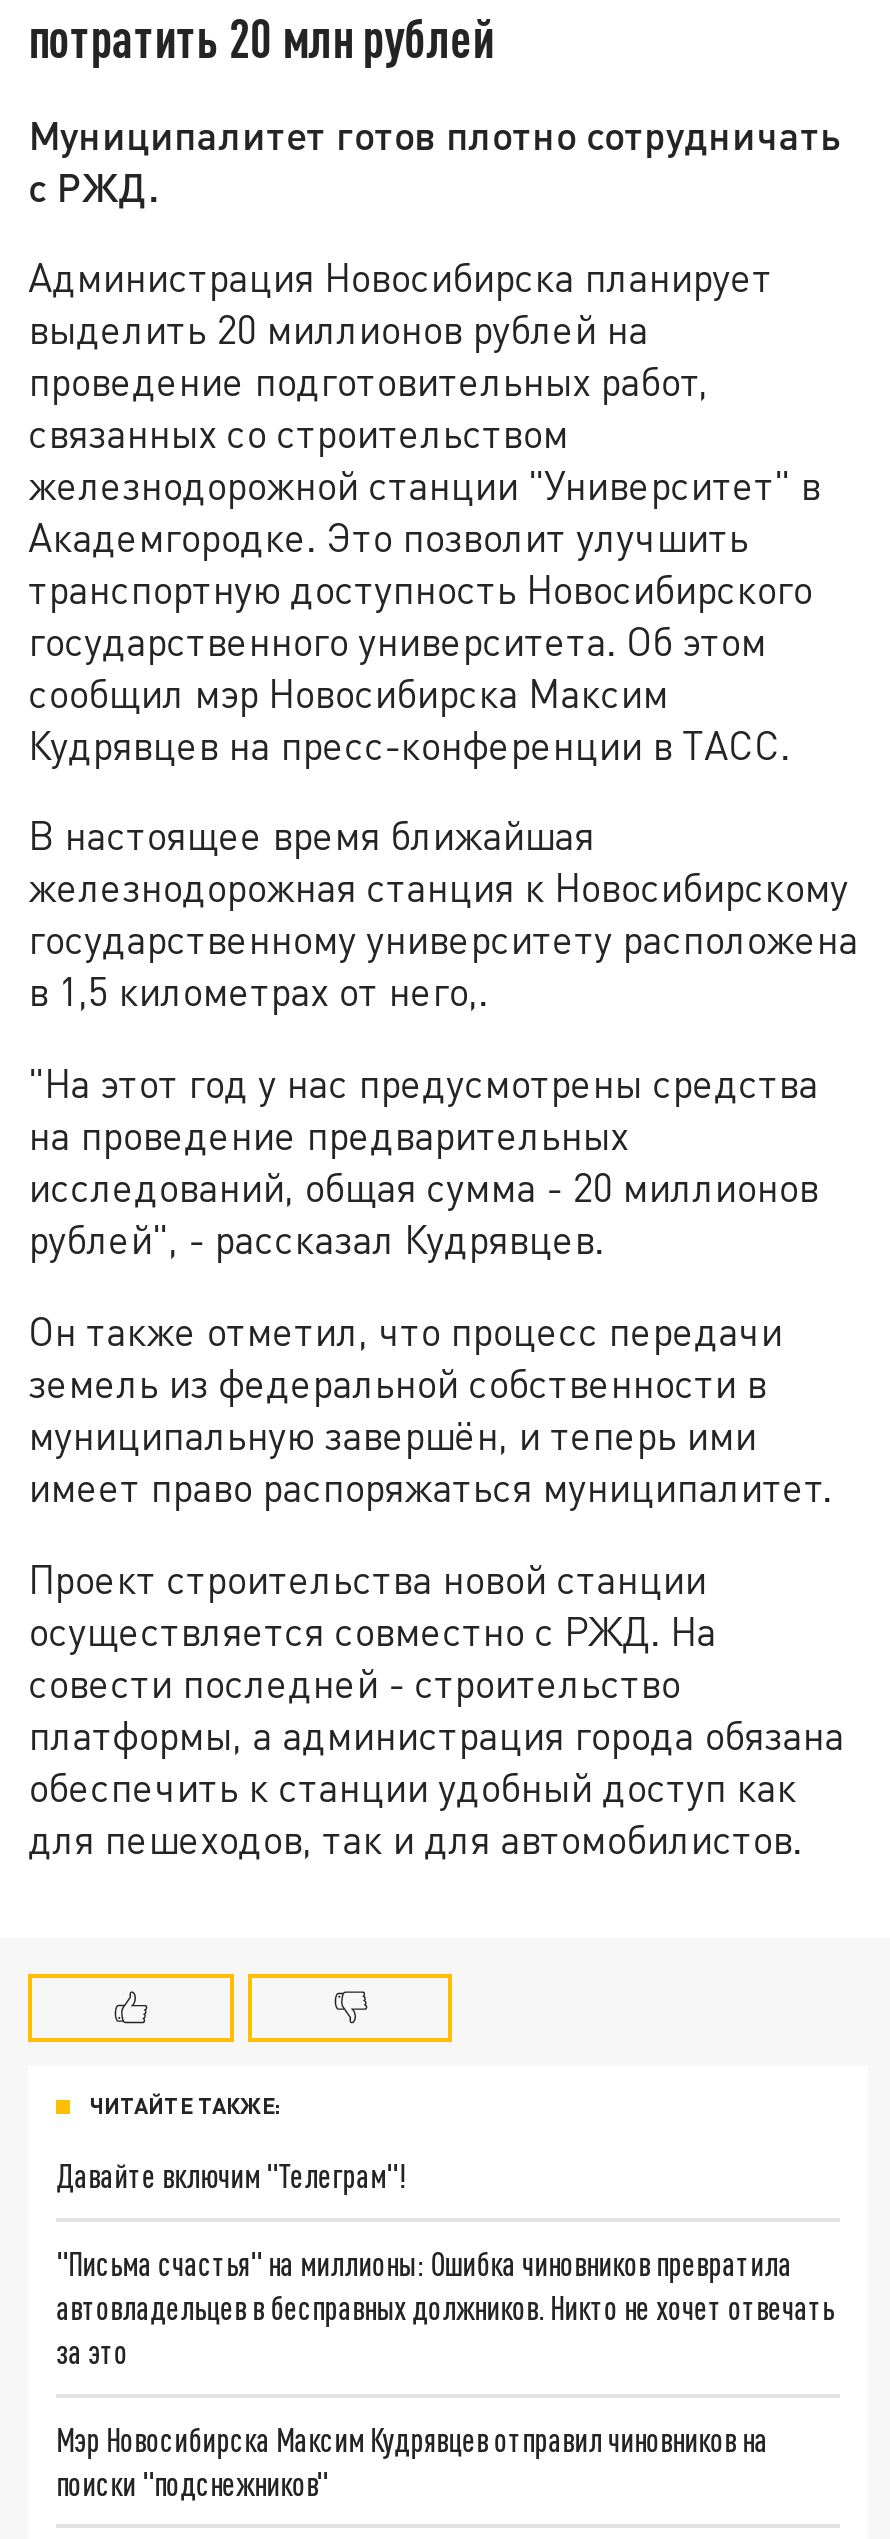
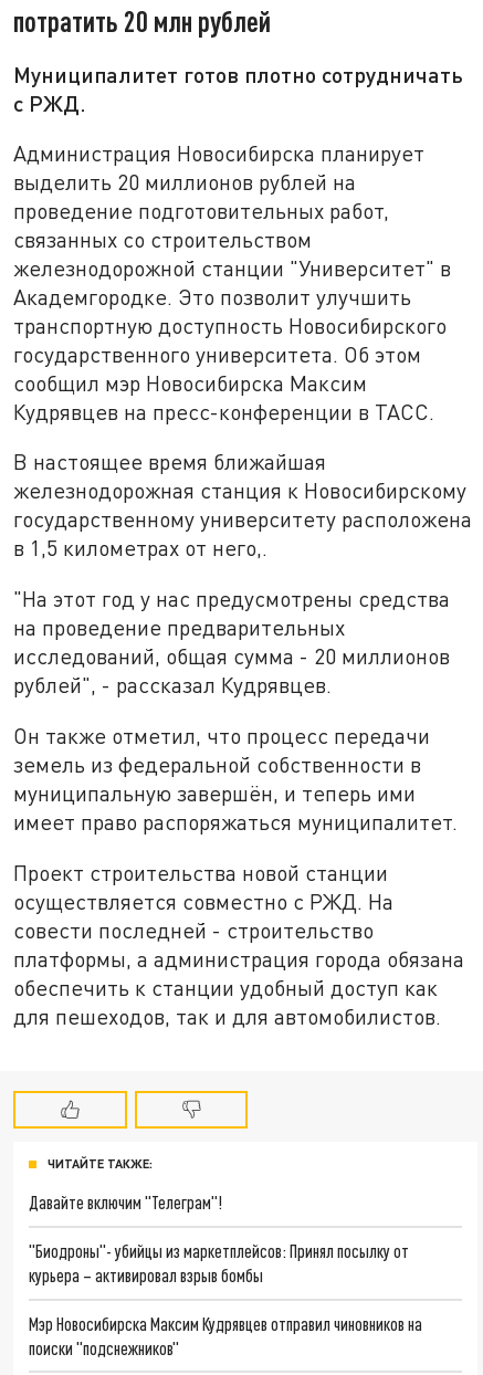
- "Письма счастья" на миллионы: Ошибка чиновников превратила
- автовладельцев в бесправных должников. Никто не хочет отвечать
- за это
+ "Биодроны"- убийцы из маркетплейсов: Принял посылку от
+ курьера – активировал взрыв бомбы
